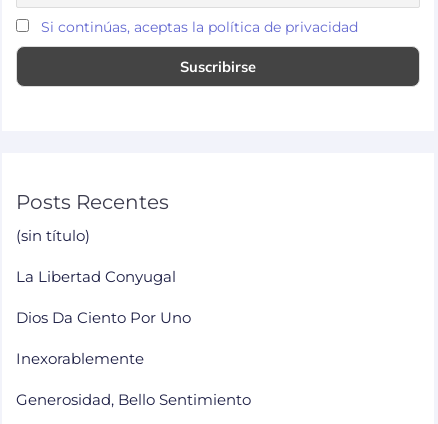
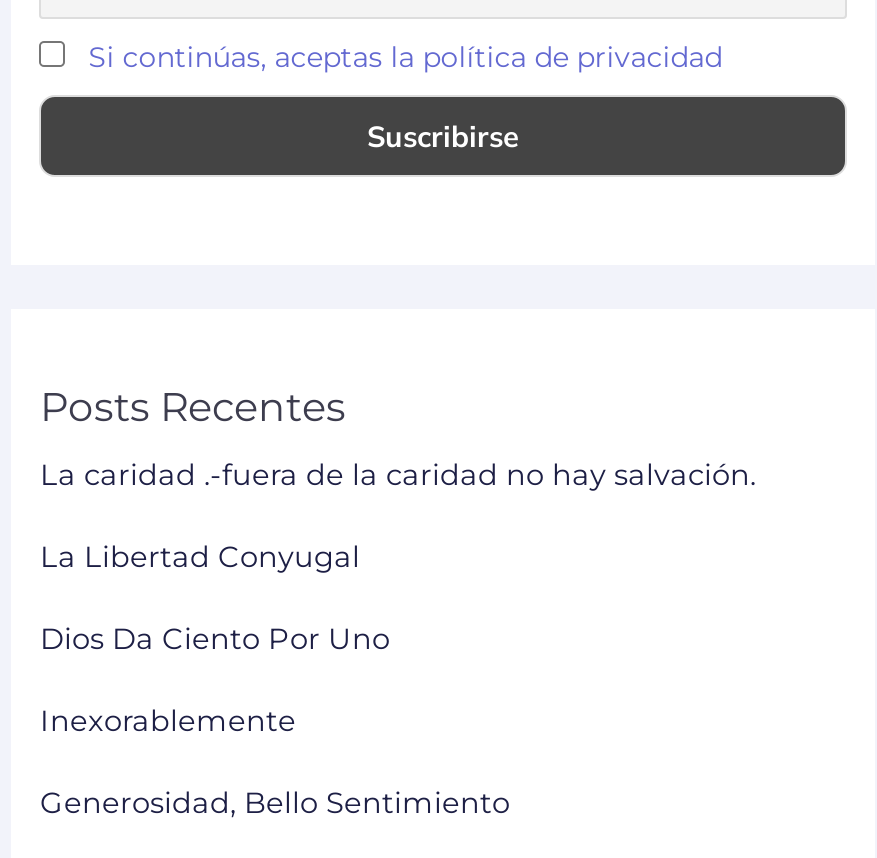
- (sin título)
+ La caridad .-fuera de la caridad no hay salvación.
